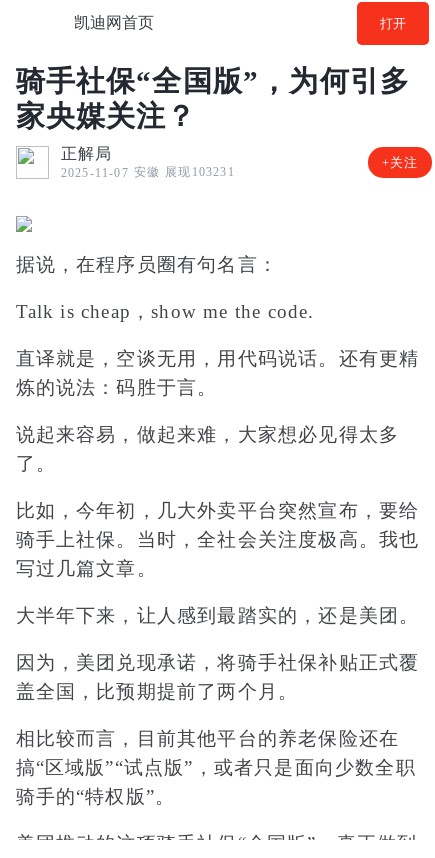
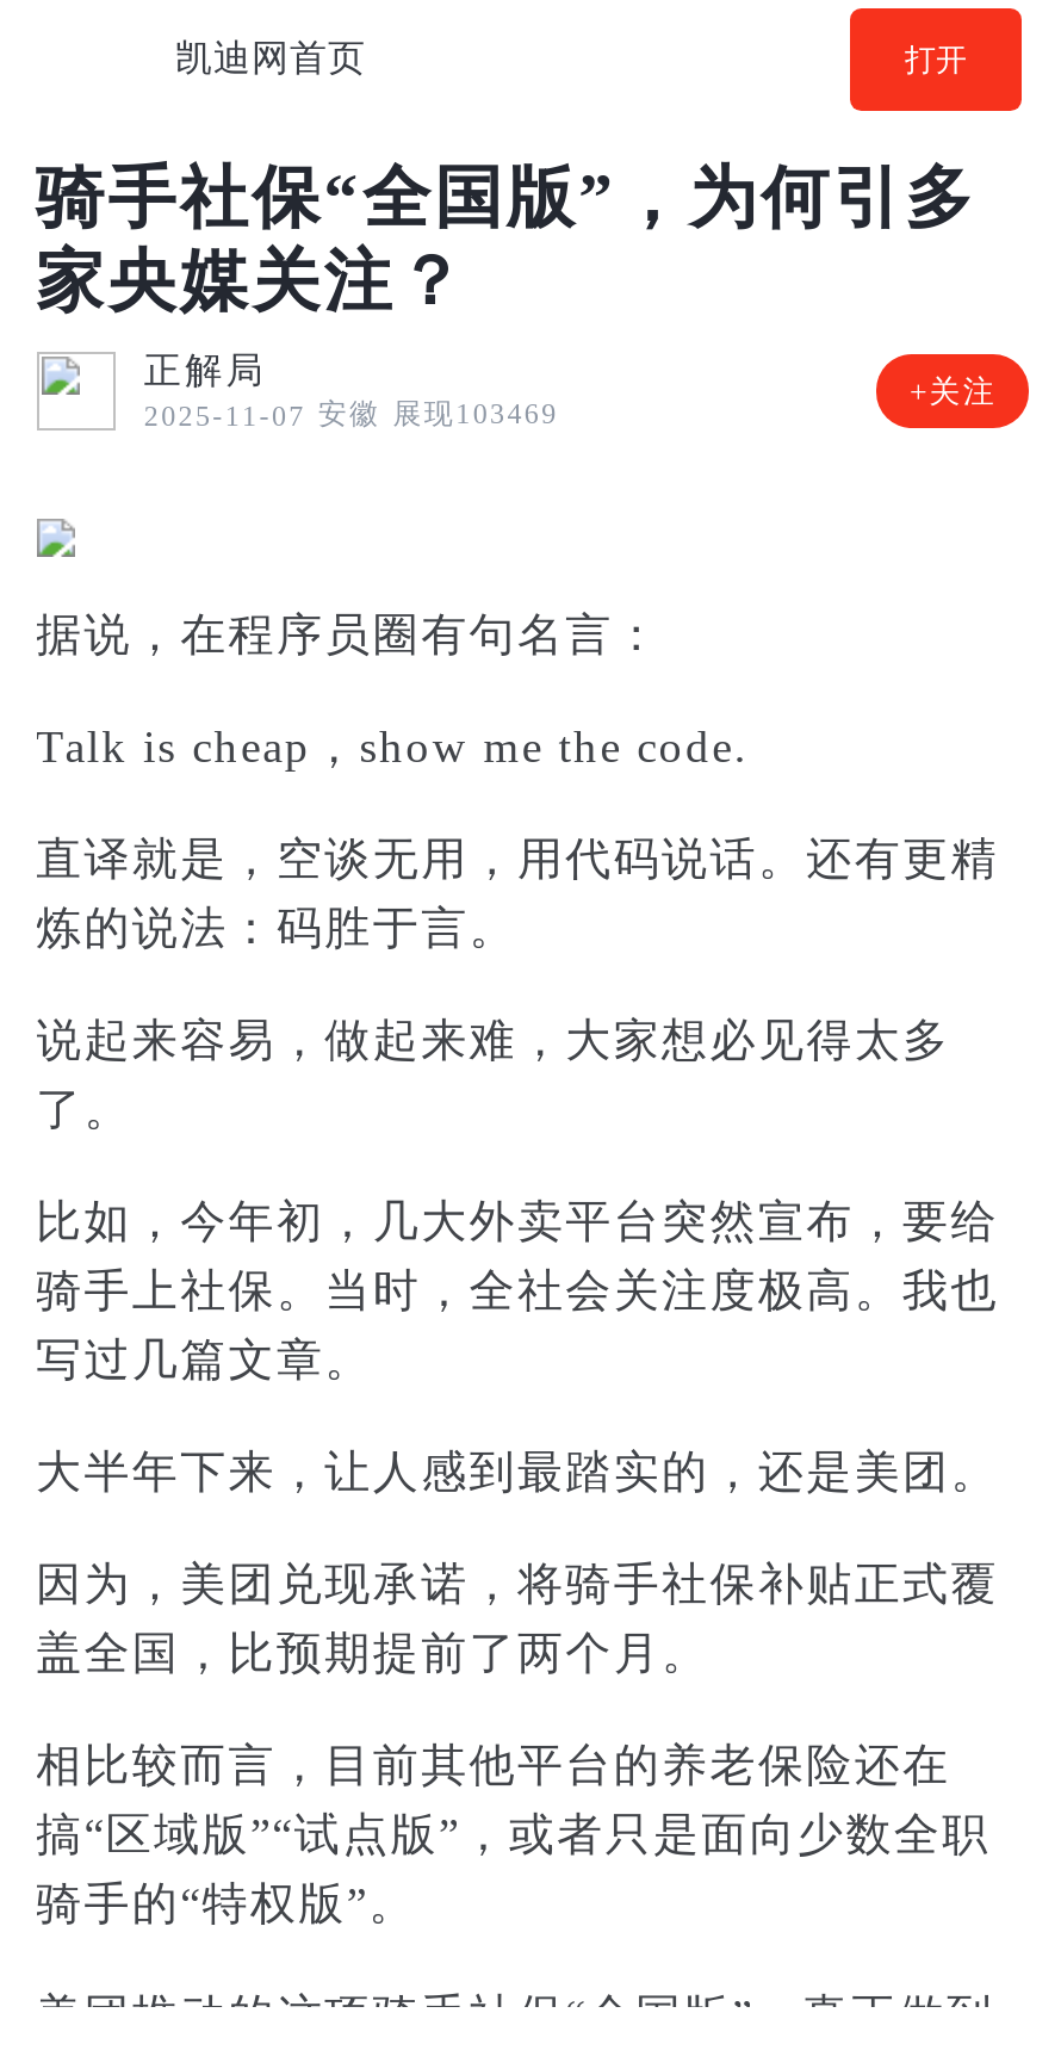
- 2025-11-07 安徽 展现103231
+ 2025-11-07 安徽 展现103469
